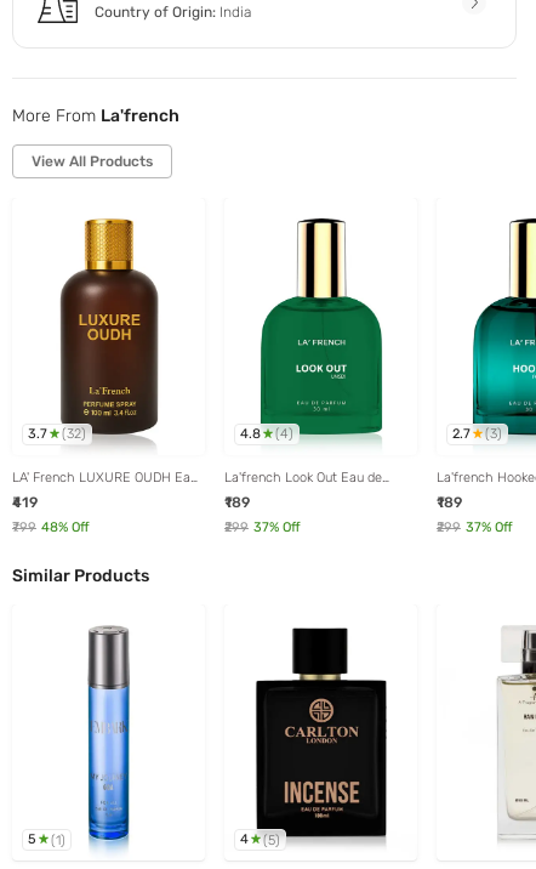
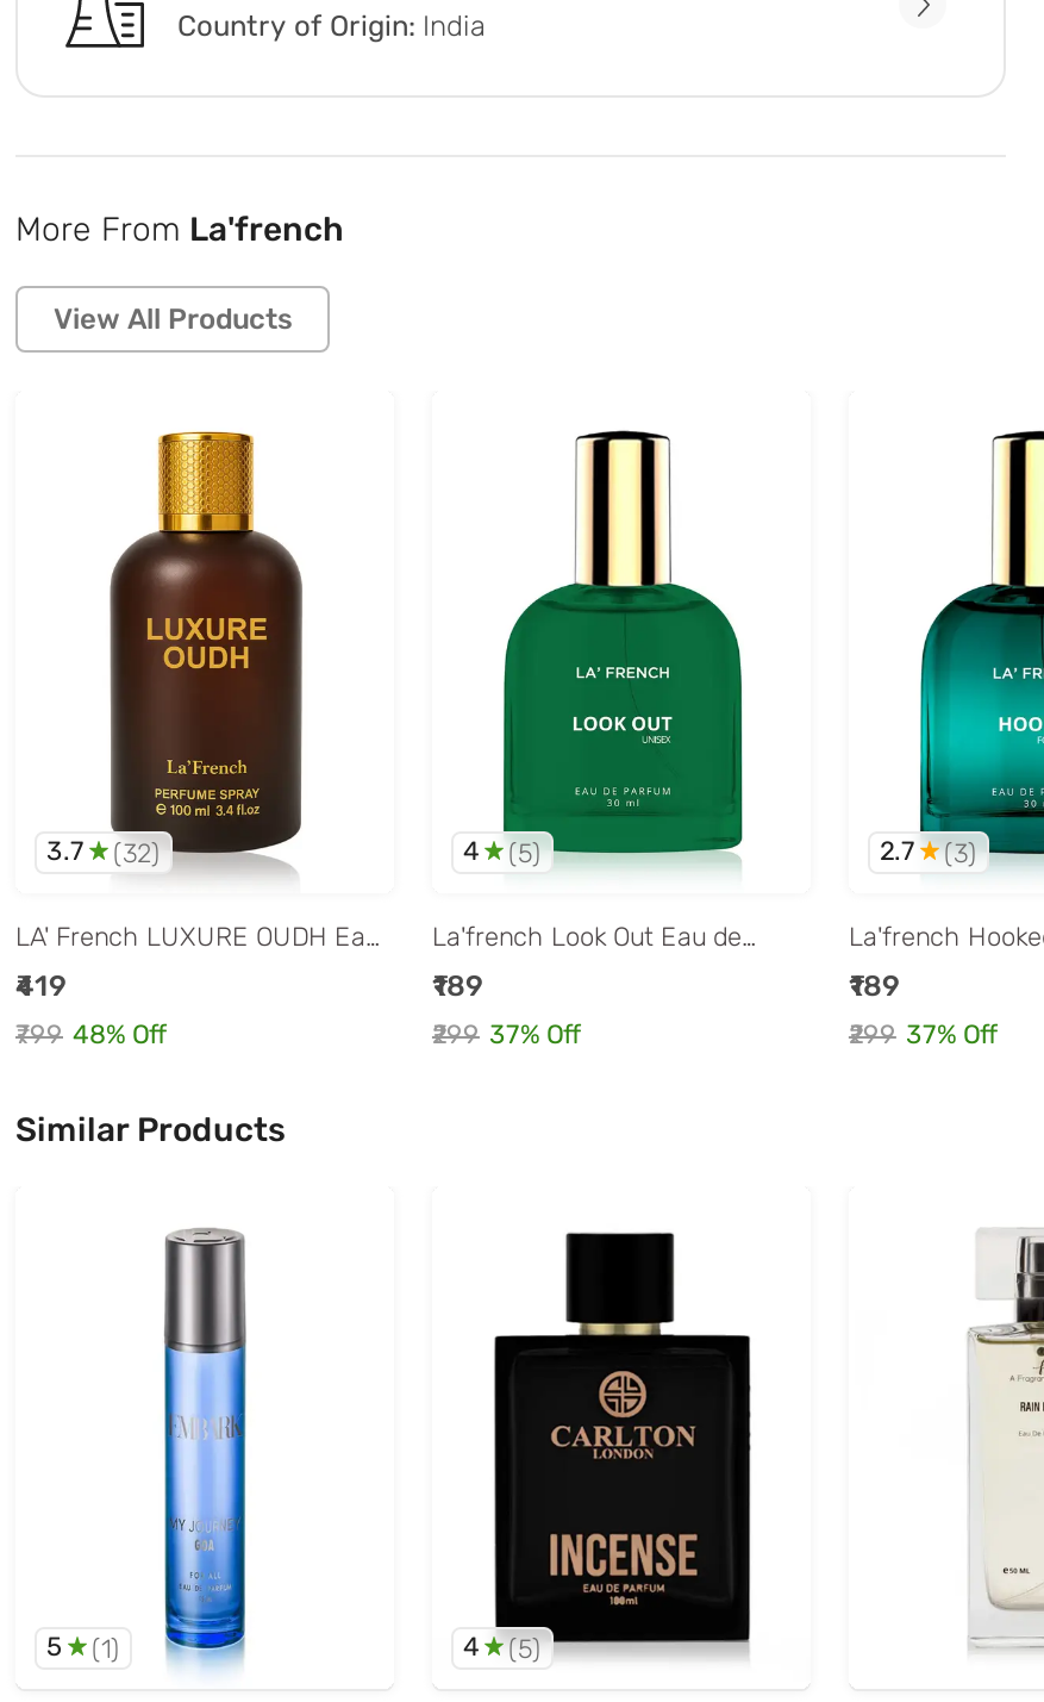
- 4.8
+ 4

- (4)
+ (5)
